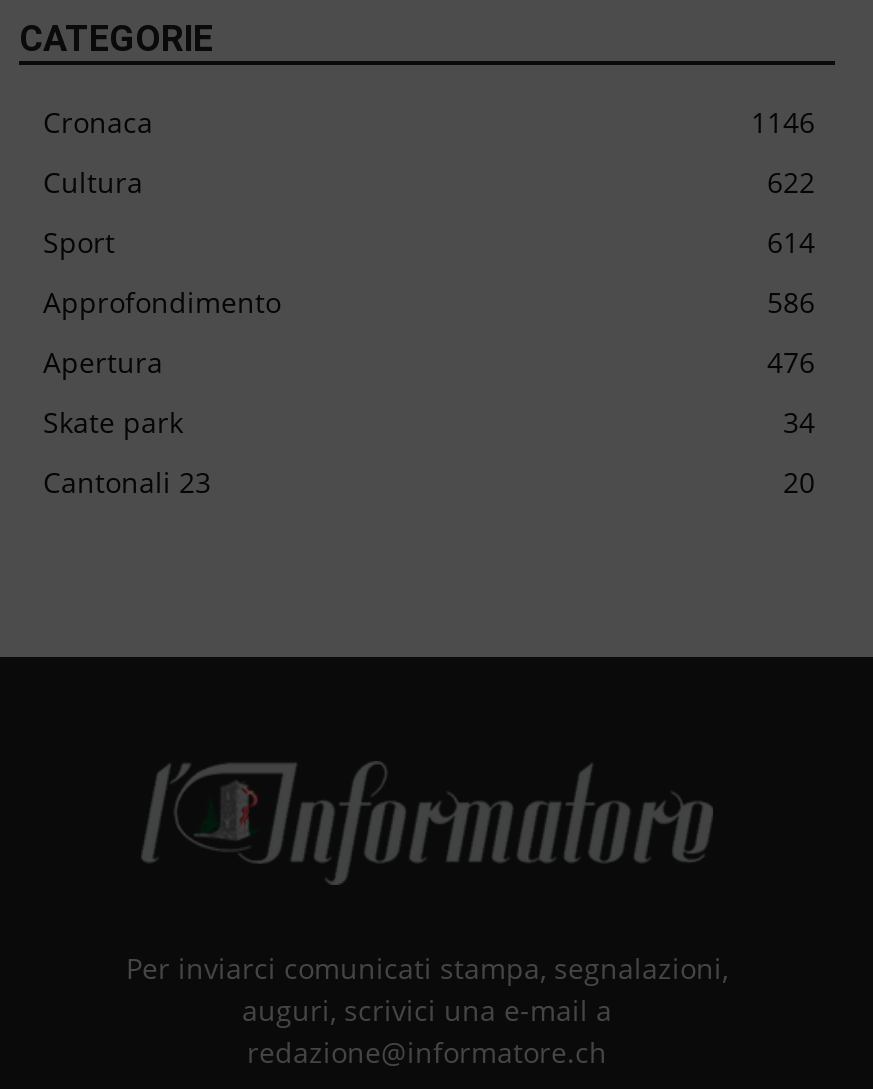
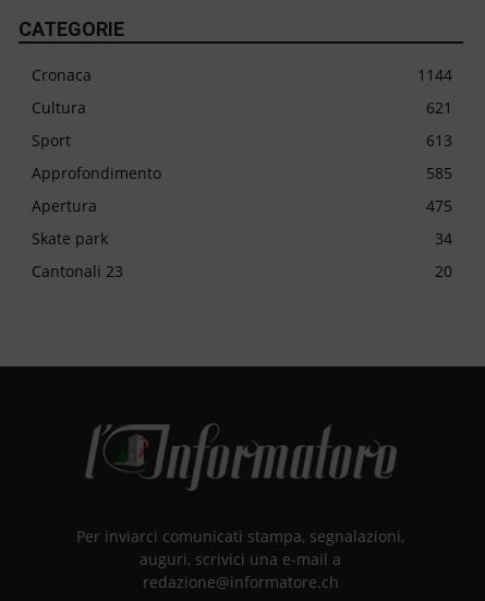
- 1146
+ 1144

- 622
+ 621

- 614
+ 613

- 586
+ 585

- 476
+ 475
